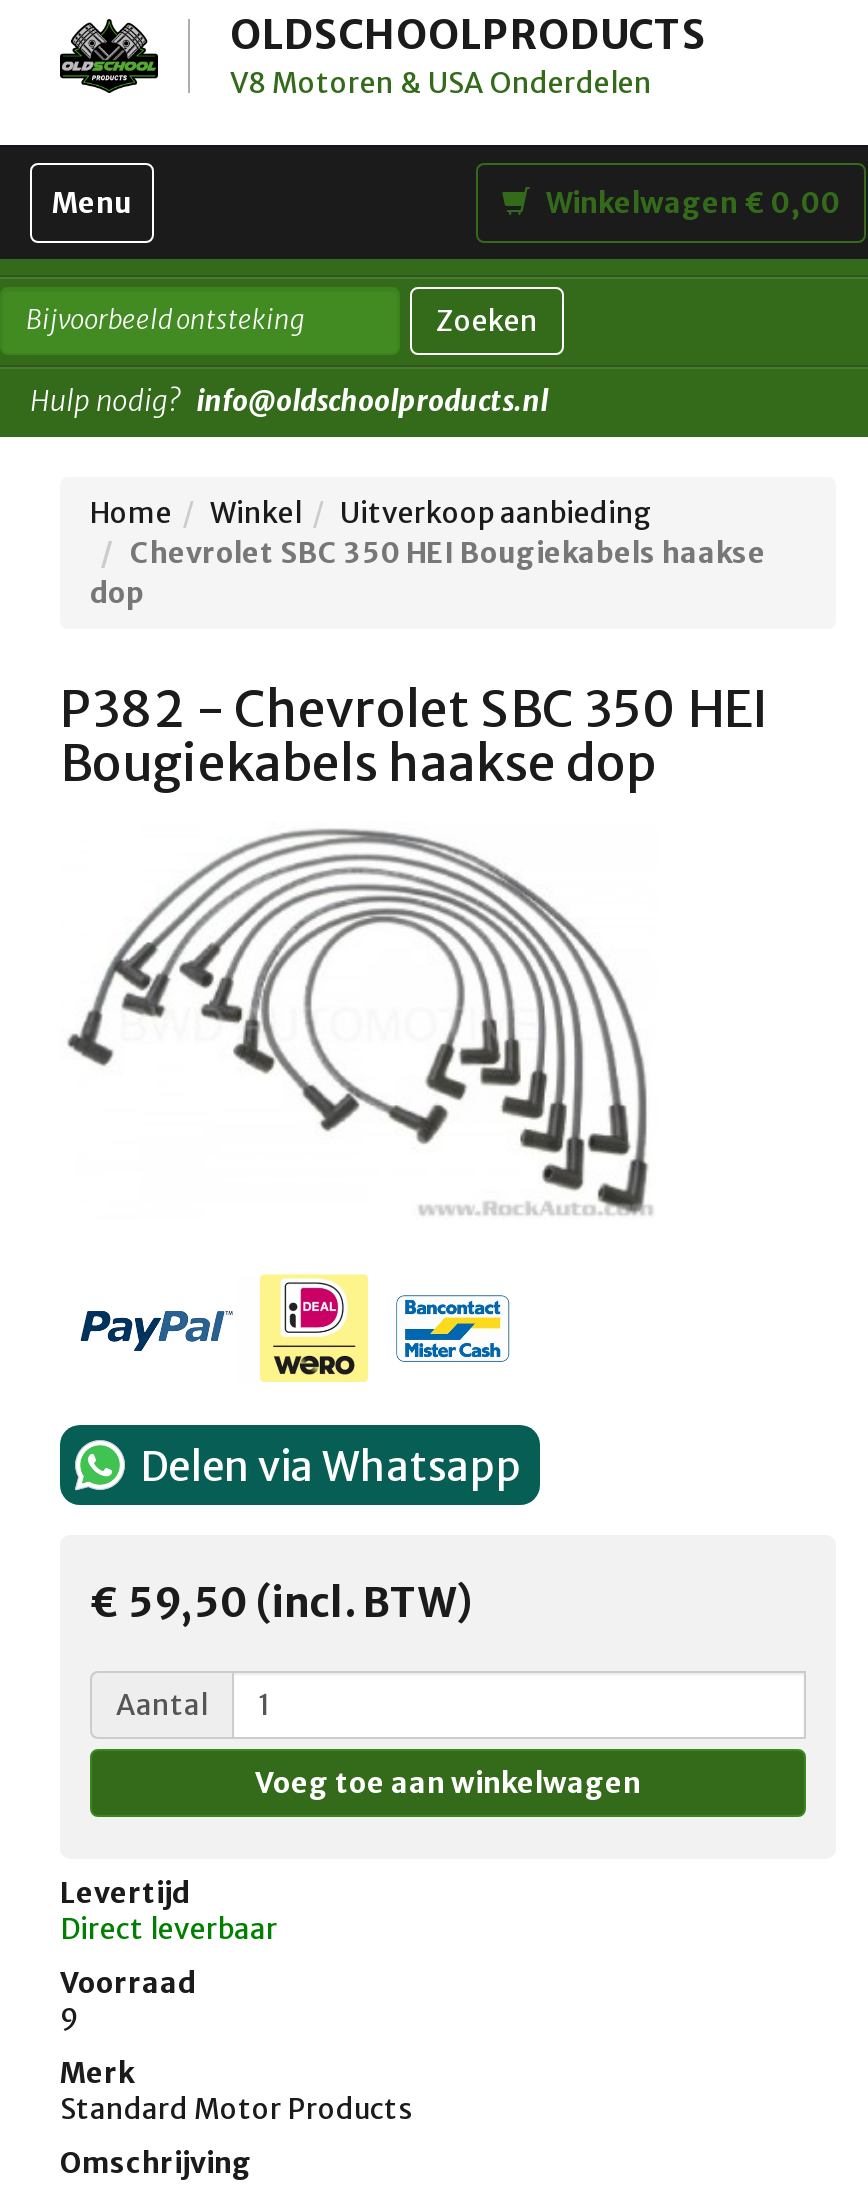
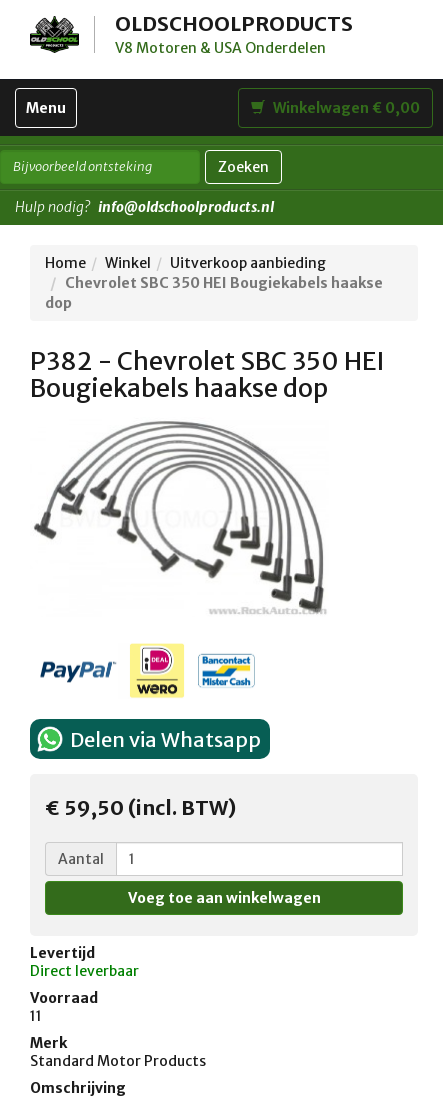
- 9
+ 11
